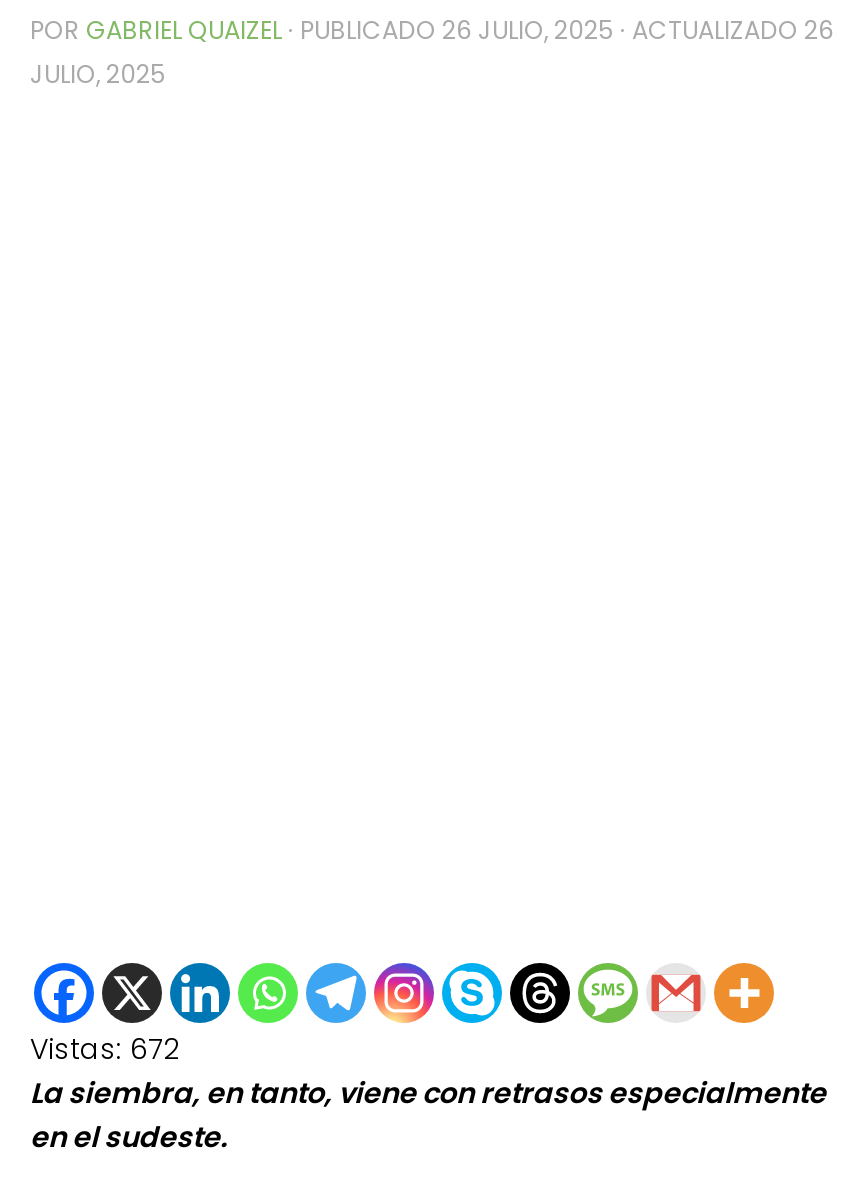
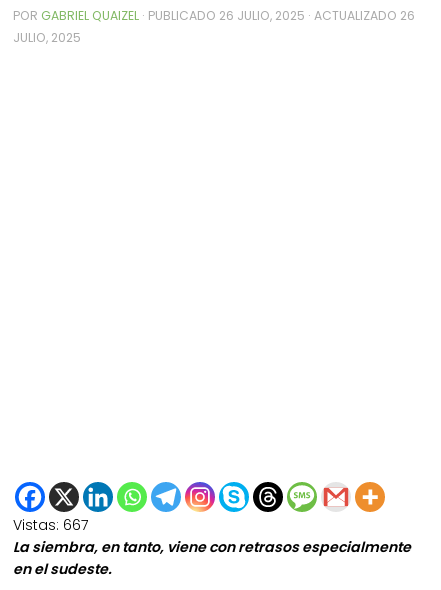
- Vistas: 672
+ Vistas: 667
